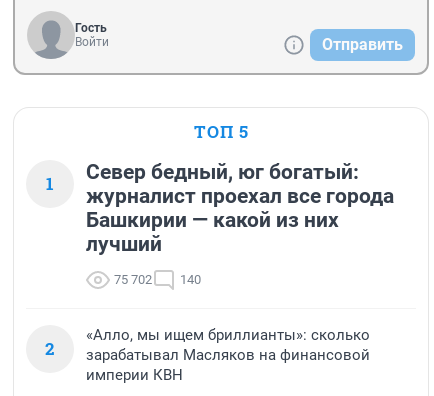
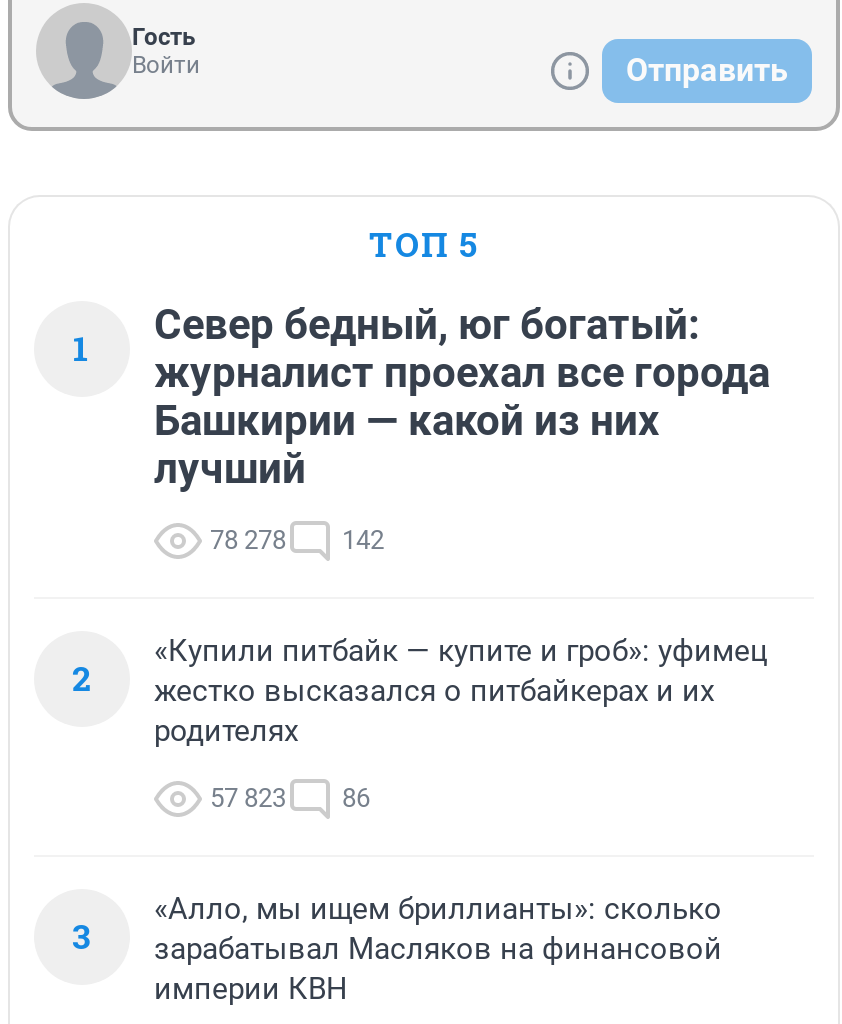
+ «Купили питбайк — купите и гроб»: уфимец
+ жестко высказался о питбайкерах и их
+ родителях
+ 57 823
+ 86
+ 3

- 75 702
+ 78 278

- 140
+ 142
